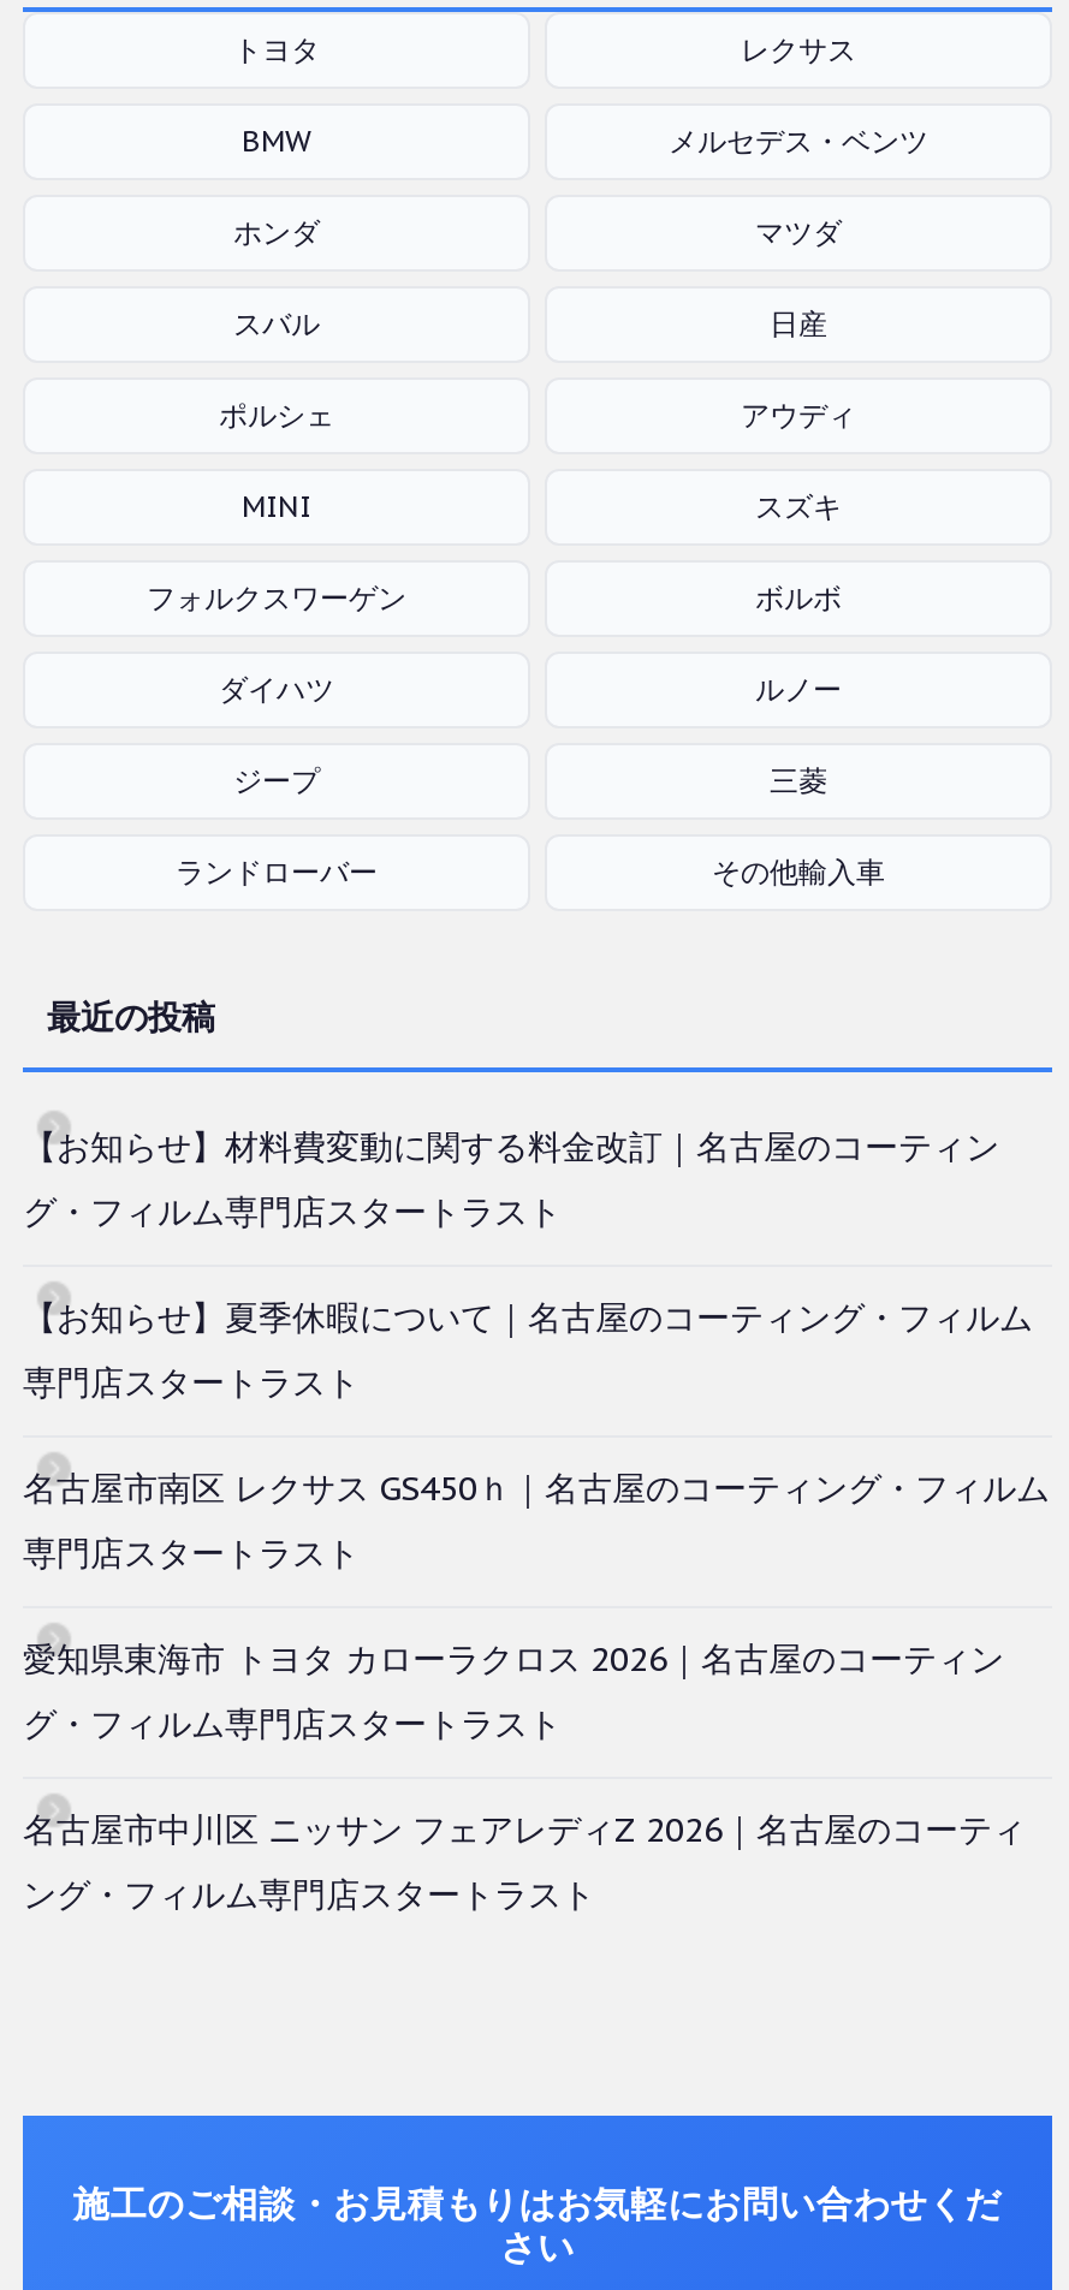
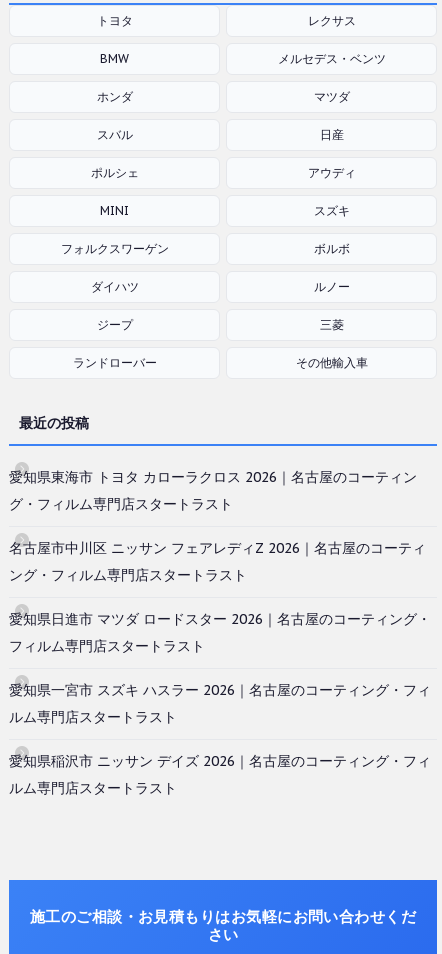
- 【お知らせ】材料費変動に関する料金改訂｜名古屋のコーティン
- グ・フィルム専門店スタートラスト
- 【お知らせ】夏季休暇について｜名古屋のコーティング・フィルム
- 専門店スタートラスト
- 名古屋市南区 レクサス GS450ｈ｜名古屋のコーティング・フィルム
- 専門店スタートラスト

moved up: 愛知県東海市 トヨタ カローラクロス 2026｜名古屋のコーティン | グ・フィルム専門店スタートラスト | 名古屋市中川区 ニッサン フェアレディZ 2026｜名古屋のコーティ | ング・フィルム専門店スタートラスト

+ 愛知県日進市 マツダ ロードスター 2026｜名古屋のコーティング・
+ フィルム専門店スタートラスト
+ 愛知県一宮市 スズキ ハスラー 2026｜名古屋のコーティング・フィ
+ ルム専門店スタートラスト
+ 愛知県稲沢市 ニッサン デイズ 2026｜名古屋のコーティング・フィ
+ ルム専門店スタートラスト
